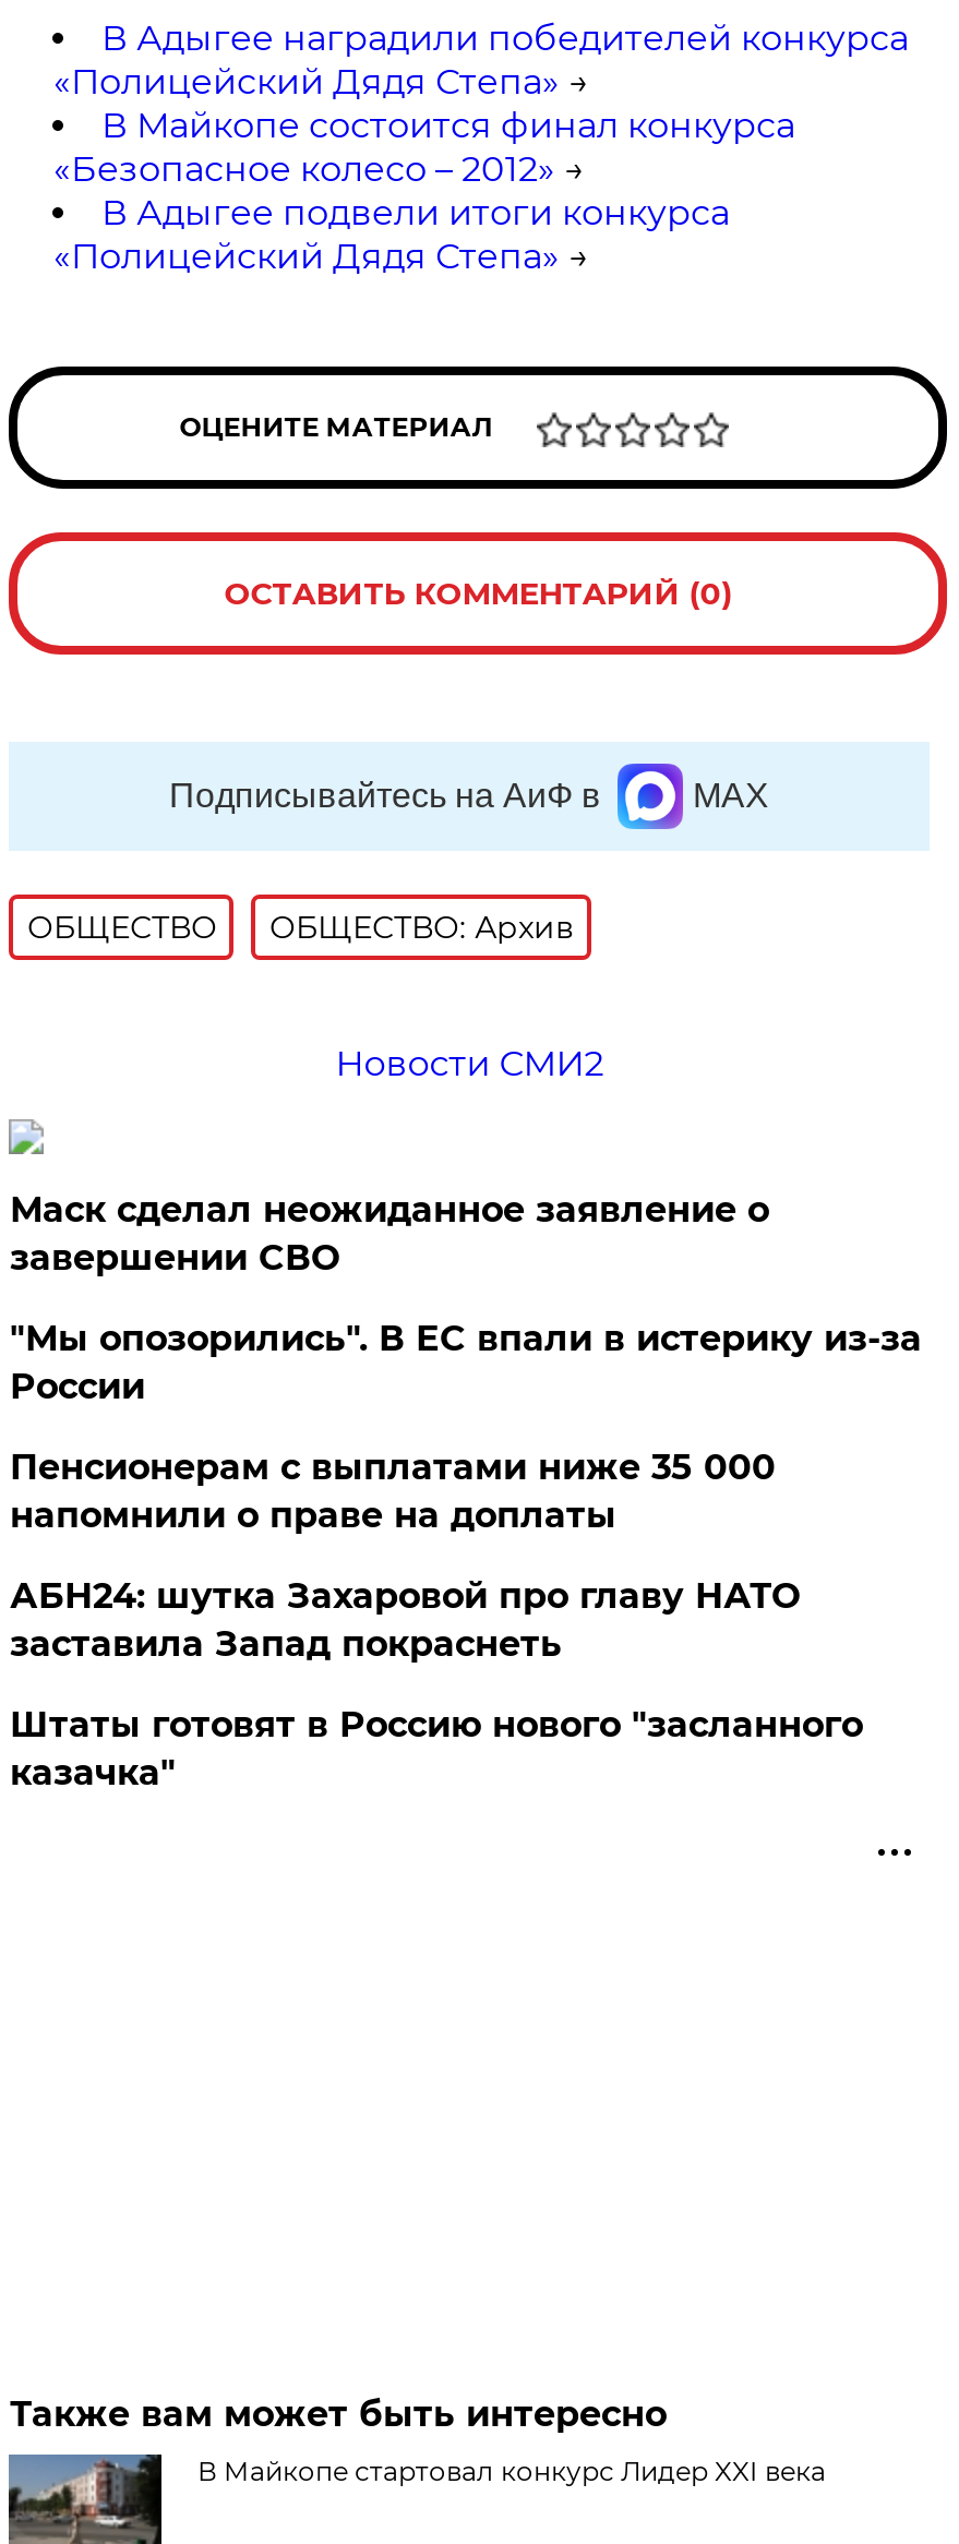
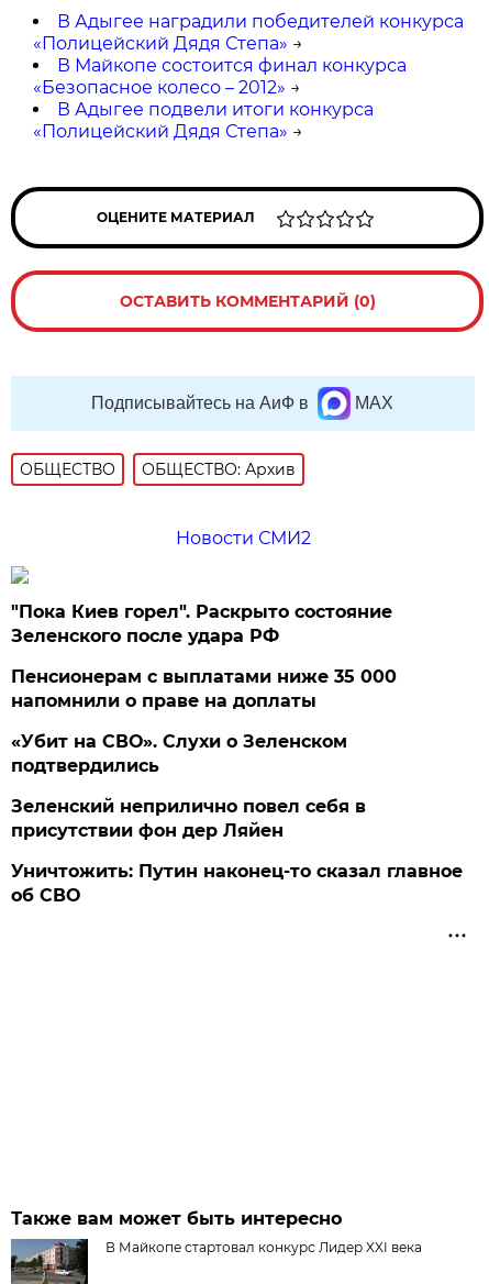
- Маск сделал неожиданное заявление о
- завершении СВО
- "Мы опозорились". В ЕС впали в истерику из-за
- России
+ "Пока Киев горел". Раскрыто состояние
+ Зеленского после удара РФ

moved up: Пенсионерам с выплатами ниже 35 000 | напомнили о праве на доплаты

- АБН24: шутка Захаровой про главу НАТО
- заставила Запад покраснеть
- Штаты готовят в Россию нового "засланного
- казачка"
+ «Убит на СВО». Слухи о Зеленском
+ подтвердились
+ Зеленский неприлично повел cебя в
+ присутствии фон дер Ляйен
+ Уничтожить: Путин наконец-то сказал главное
+ об СВО
